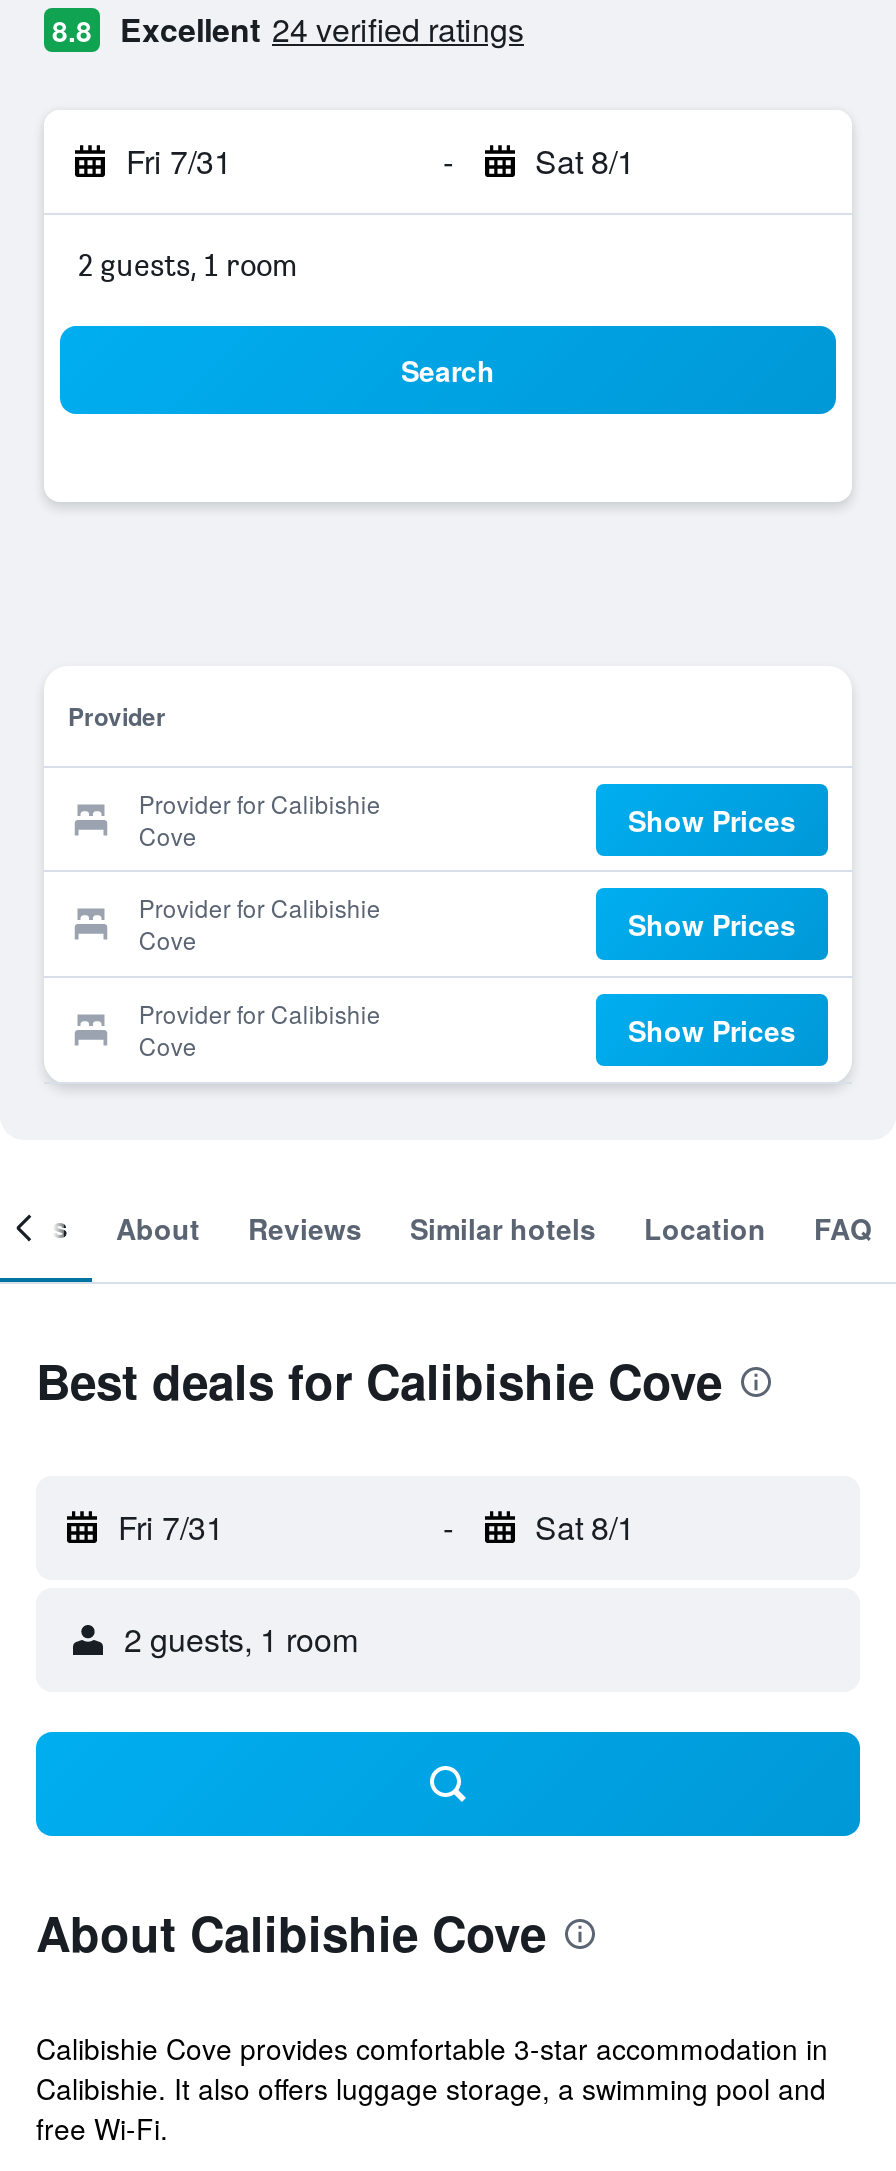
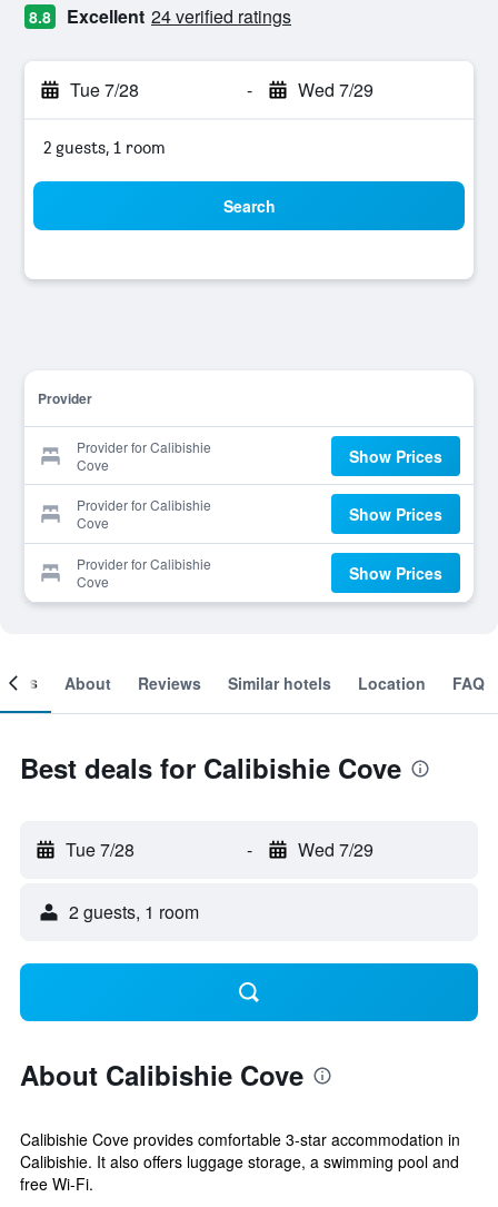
- Fri 7/31
+ Tue 7/28

- Sat 8/1
+ Wed 7/29

- Fri 7/31
+ Tue 7/28

- Sat 8/1
+ Wed 7/29
